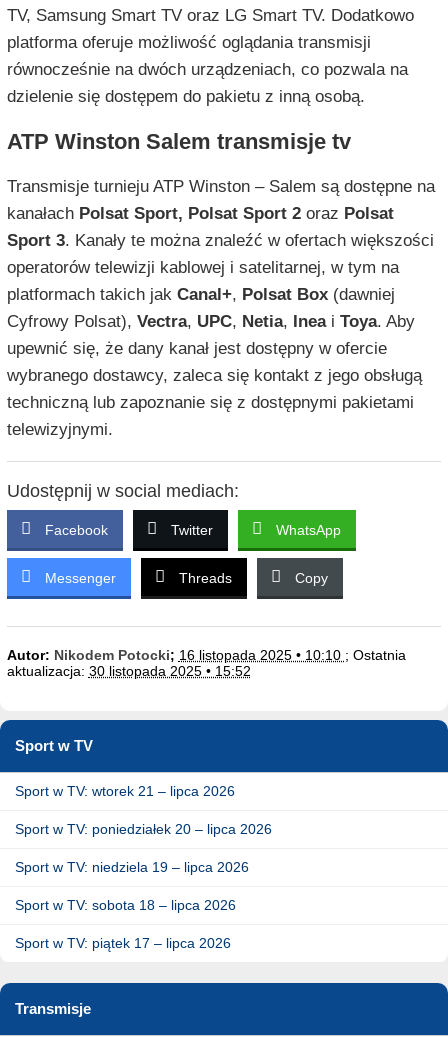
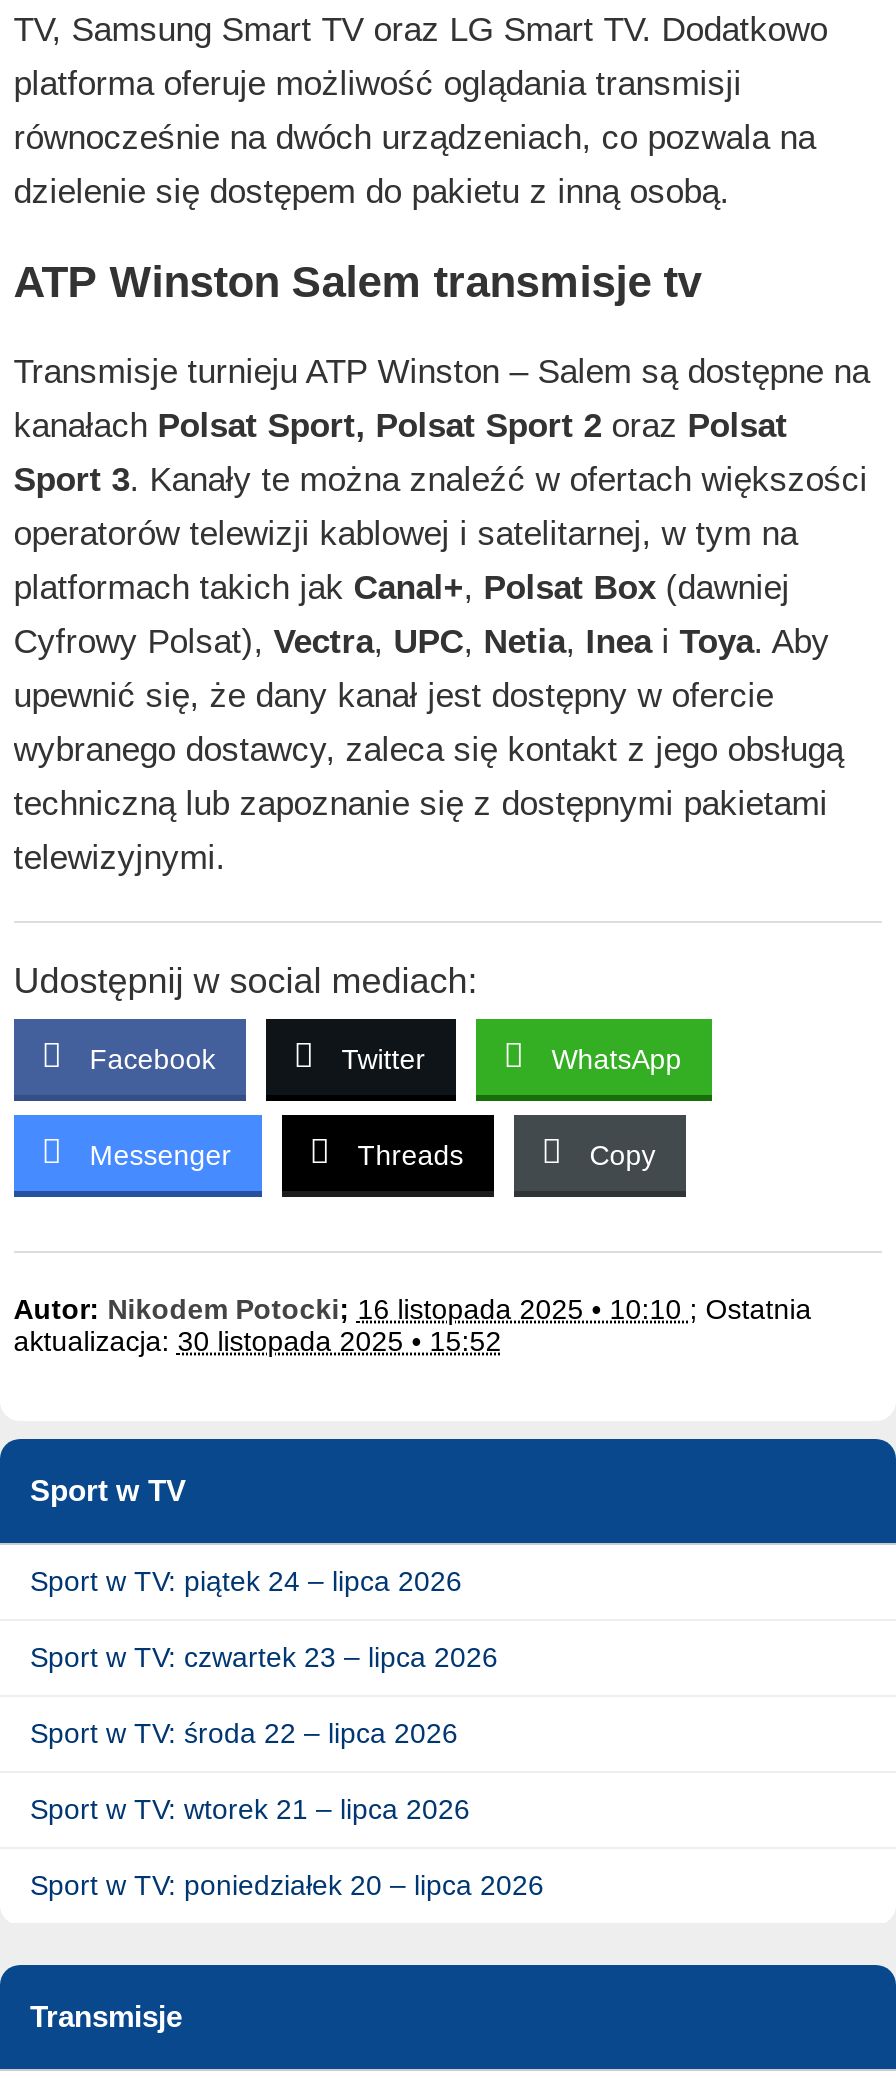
+ Sport w TV: piątek 24 – lipca 2026
+ Sport w TV: czwartek 23 – lipca 2026
+ Sport w TV: środa 22 – lipca 2026

moved down: Sport w TV: wtorek 21 – lipca 2026 | Sport w TV: poniedziałek 20 – lipca 2026

- Sport w TV: niedziela 19 – lipca 2026
- Sport w TV: sobota 18 – lipca 2026
- Sport w TV: piątek 17 – lipca 2026
